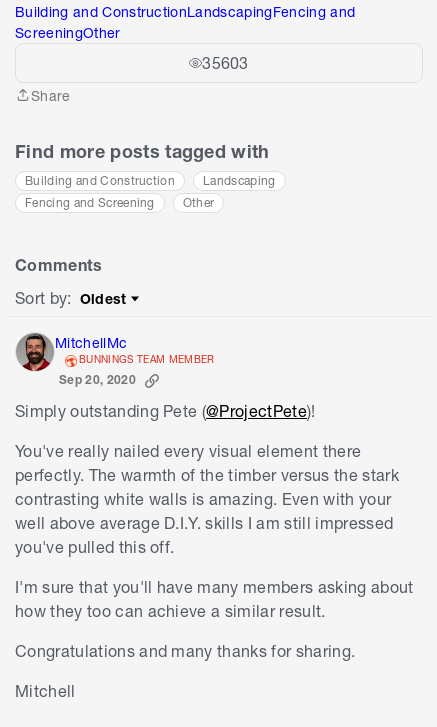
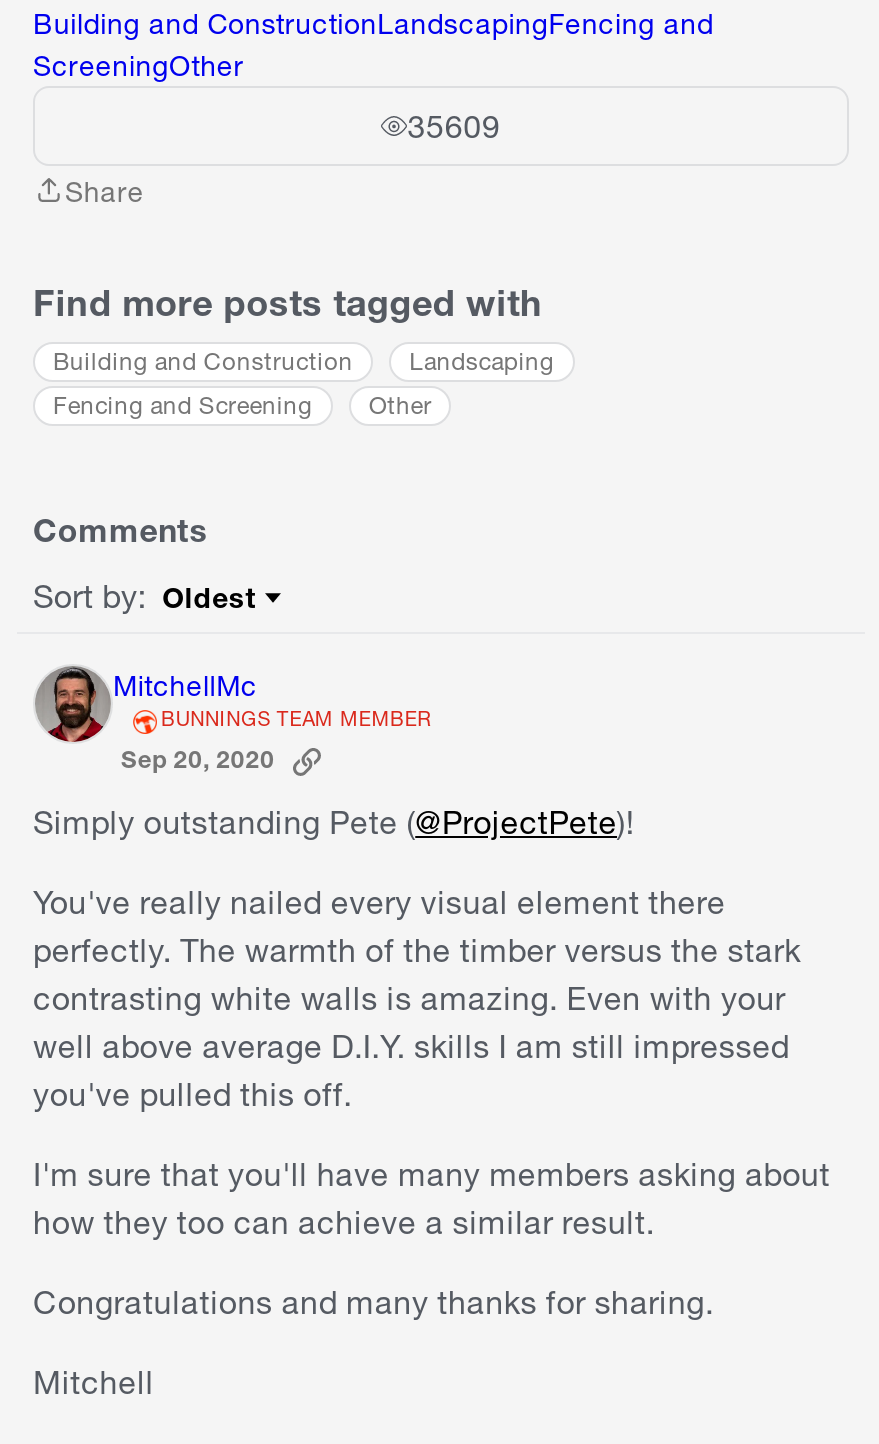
- 35603
+ 35609
